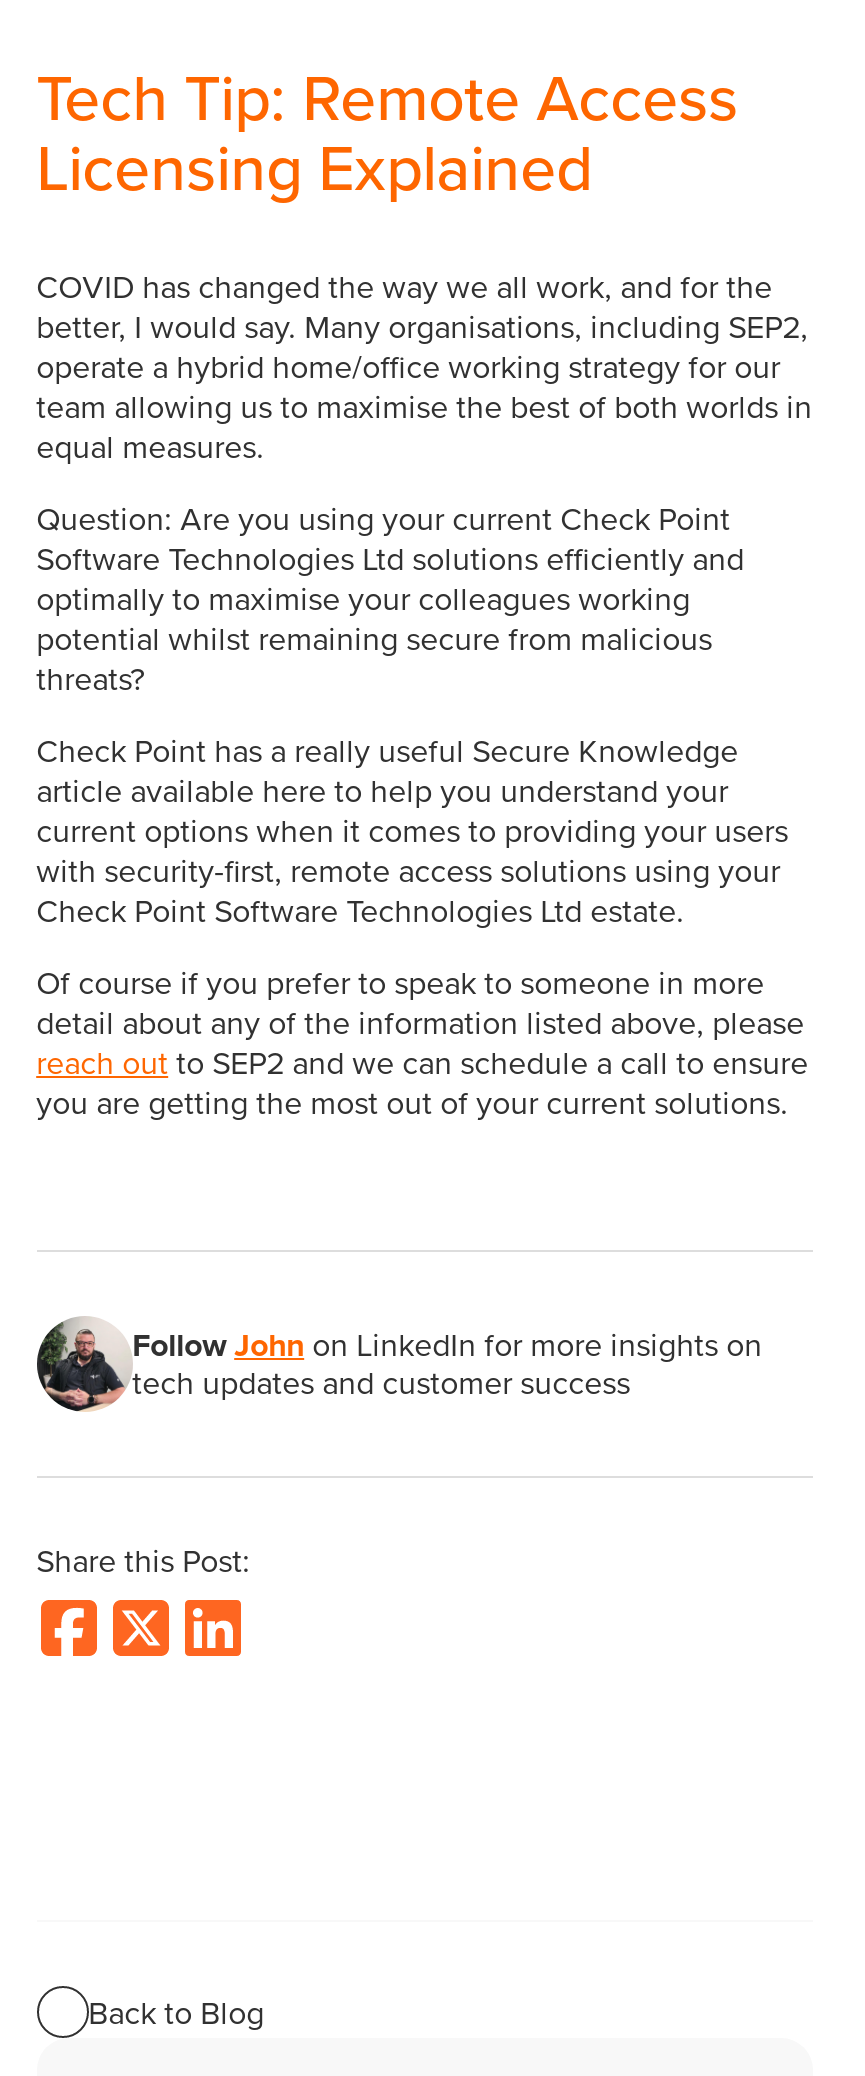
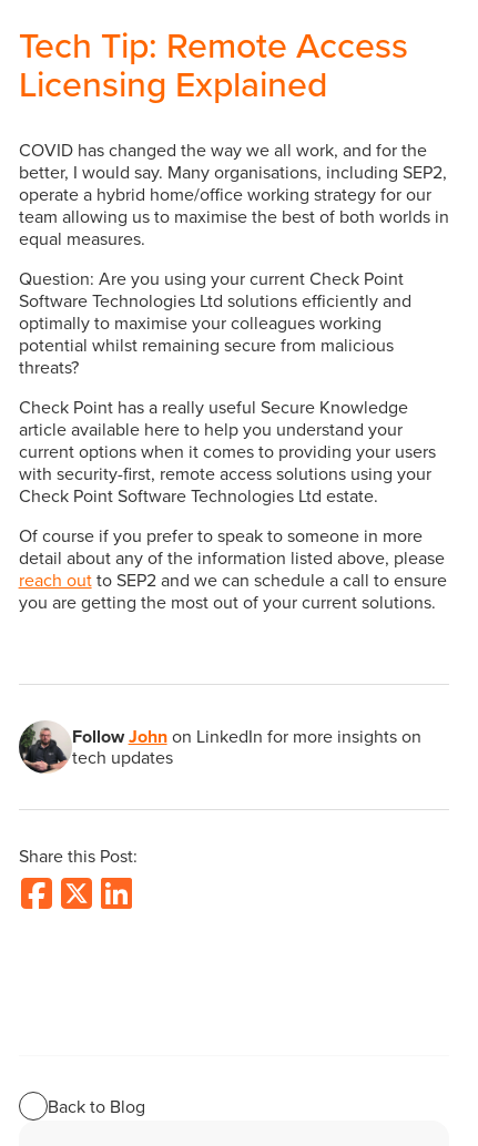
- tech updates and customer success
+ tech updates
